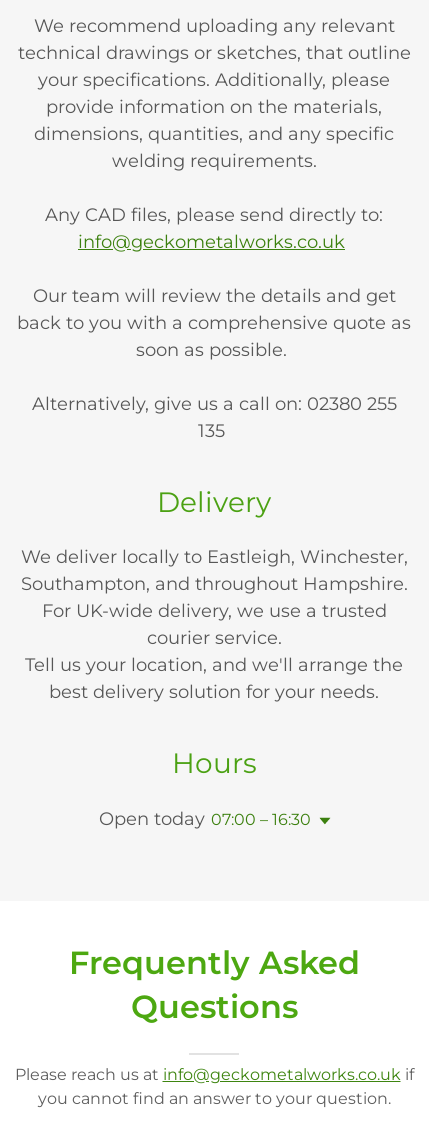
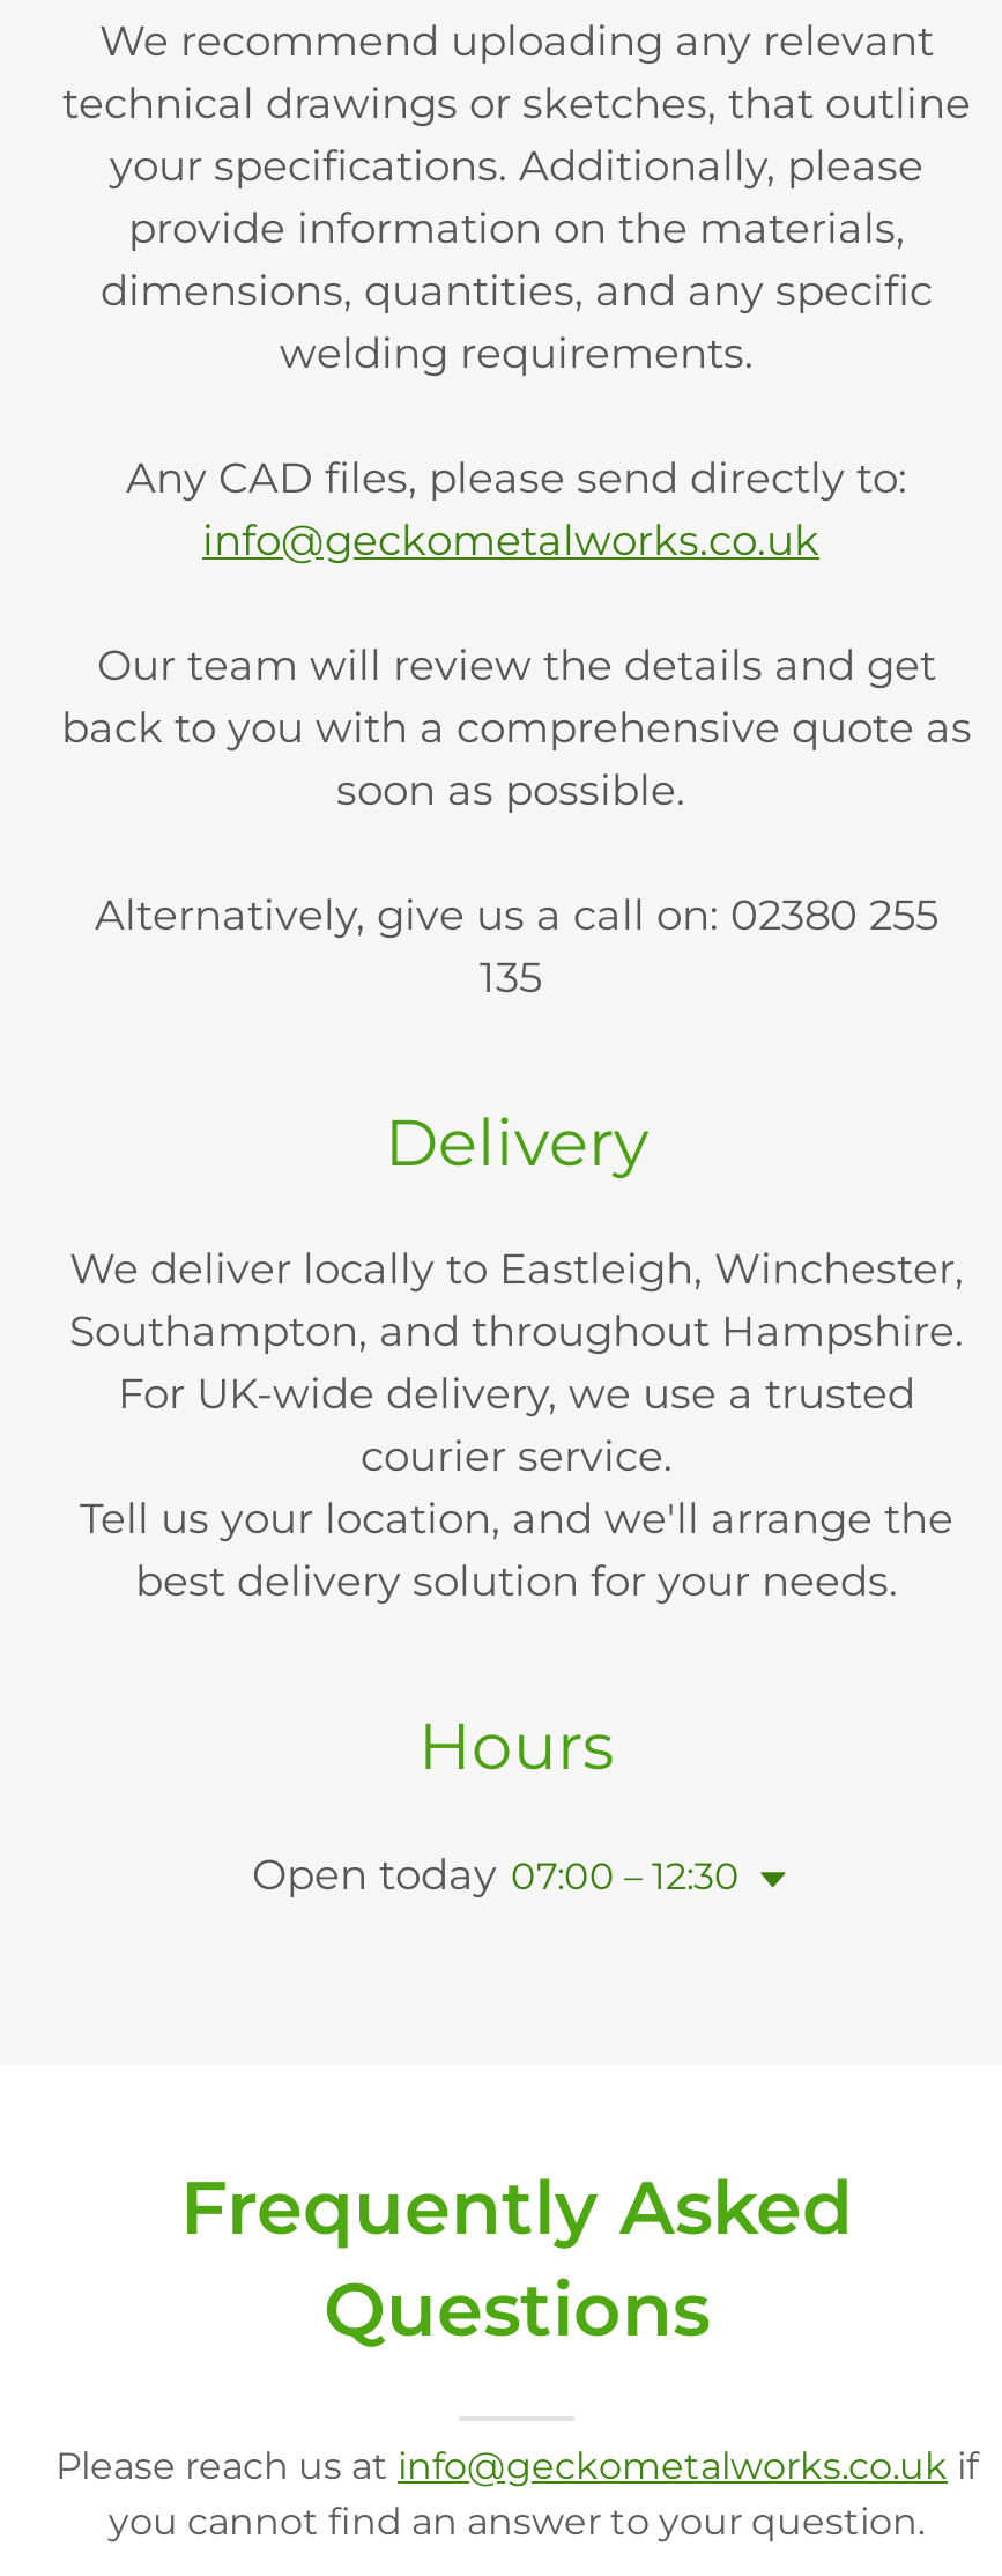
- Open today 07:00 – 16:30
+ Open today 07:00 – 12:30
